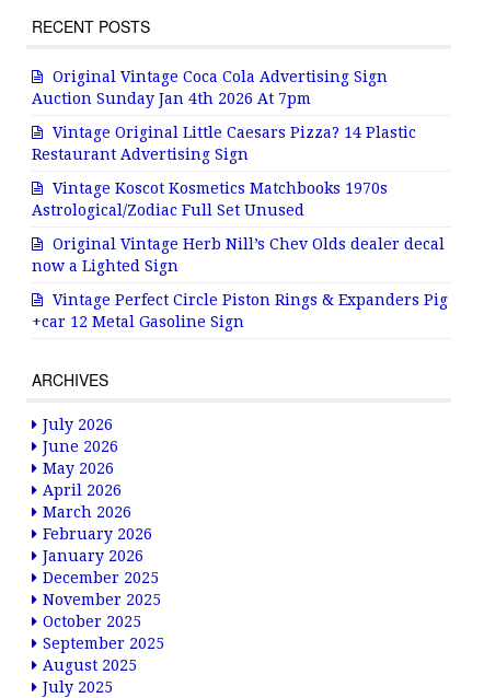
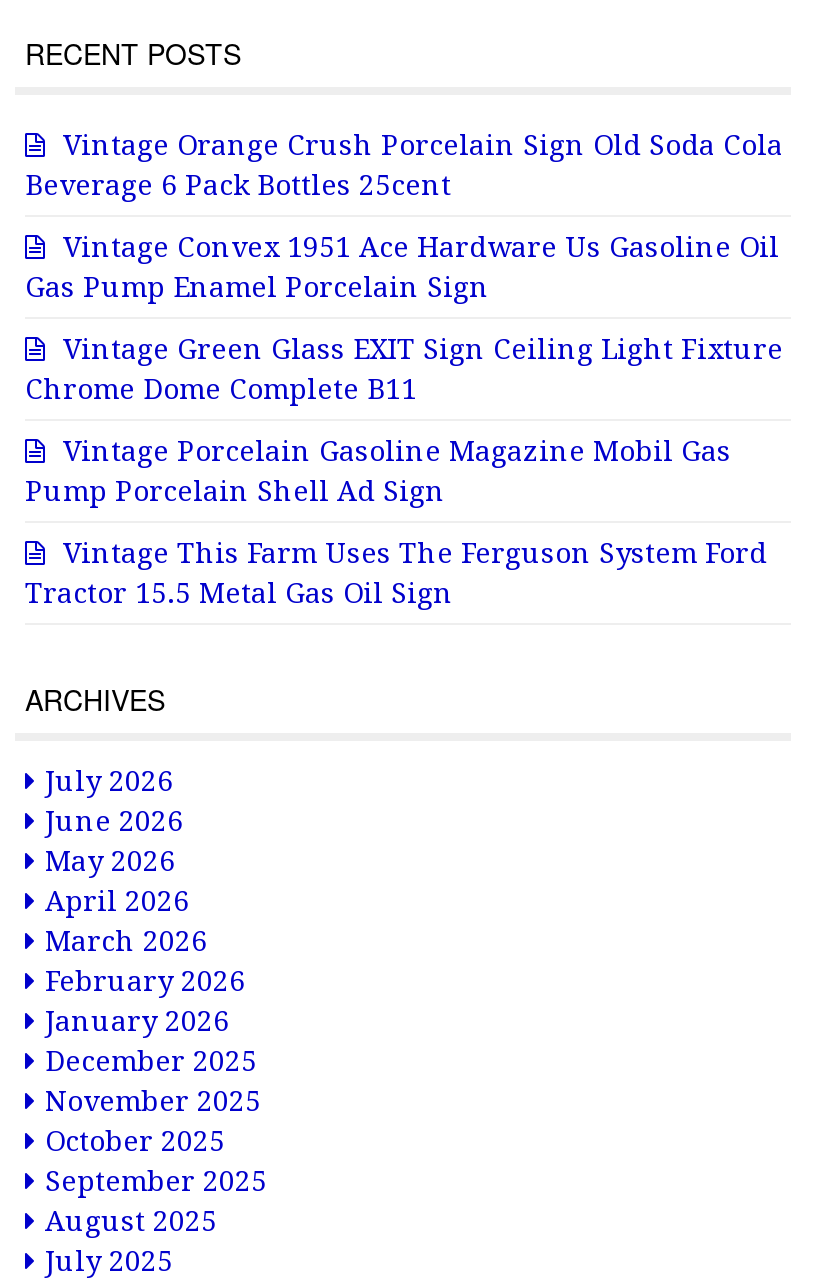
- Original Vintage Coca Cola Advertising Sign
- Auction Sunday Jan 4th 2026 At 7pm
+ Vintage Orange Crush Porcelain Sign Old Soda Cola
+ Beverage 6 Pack Bottles 25cent

- Vintage Original Little Caesars Pizza? 14 Plastic
- Restaurant Advertising Sign
+ Vintage Convex 1951 Ace Hardware Us Gasoline Oil
+ Gas Pump Enamel Porcelain Sign

- Vintage Koscot Kosmetics Matchbooks 1970s
- Astrological/Zodiac Full Set Unused
+ Vintage Green Glass EXIT Sign Ceiling Light Fixture
+ Chrome Dome Complete B11

- Original Vintage Herb Nill’s Chev Olds dealer decal
- now a Lighted Sign
+ Vintage Porcelain Gasoline Magazine Mobil Gas
+ Pump Porcelain Shell Ad Sign

- Vintage Perfect Circle Piston Rings & Expanders Pig
- +car 12 Metal Gasoline Sign
+ Vintage This Farm Uses The Ferguson System Ford
+ Tractor 15.5 Metal Gas Oil Sign
